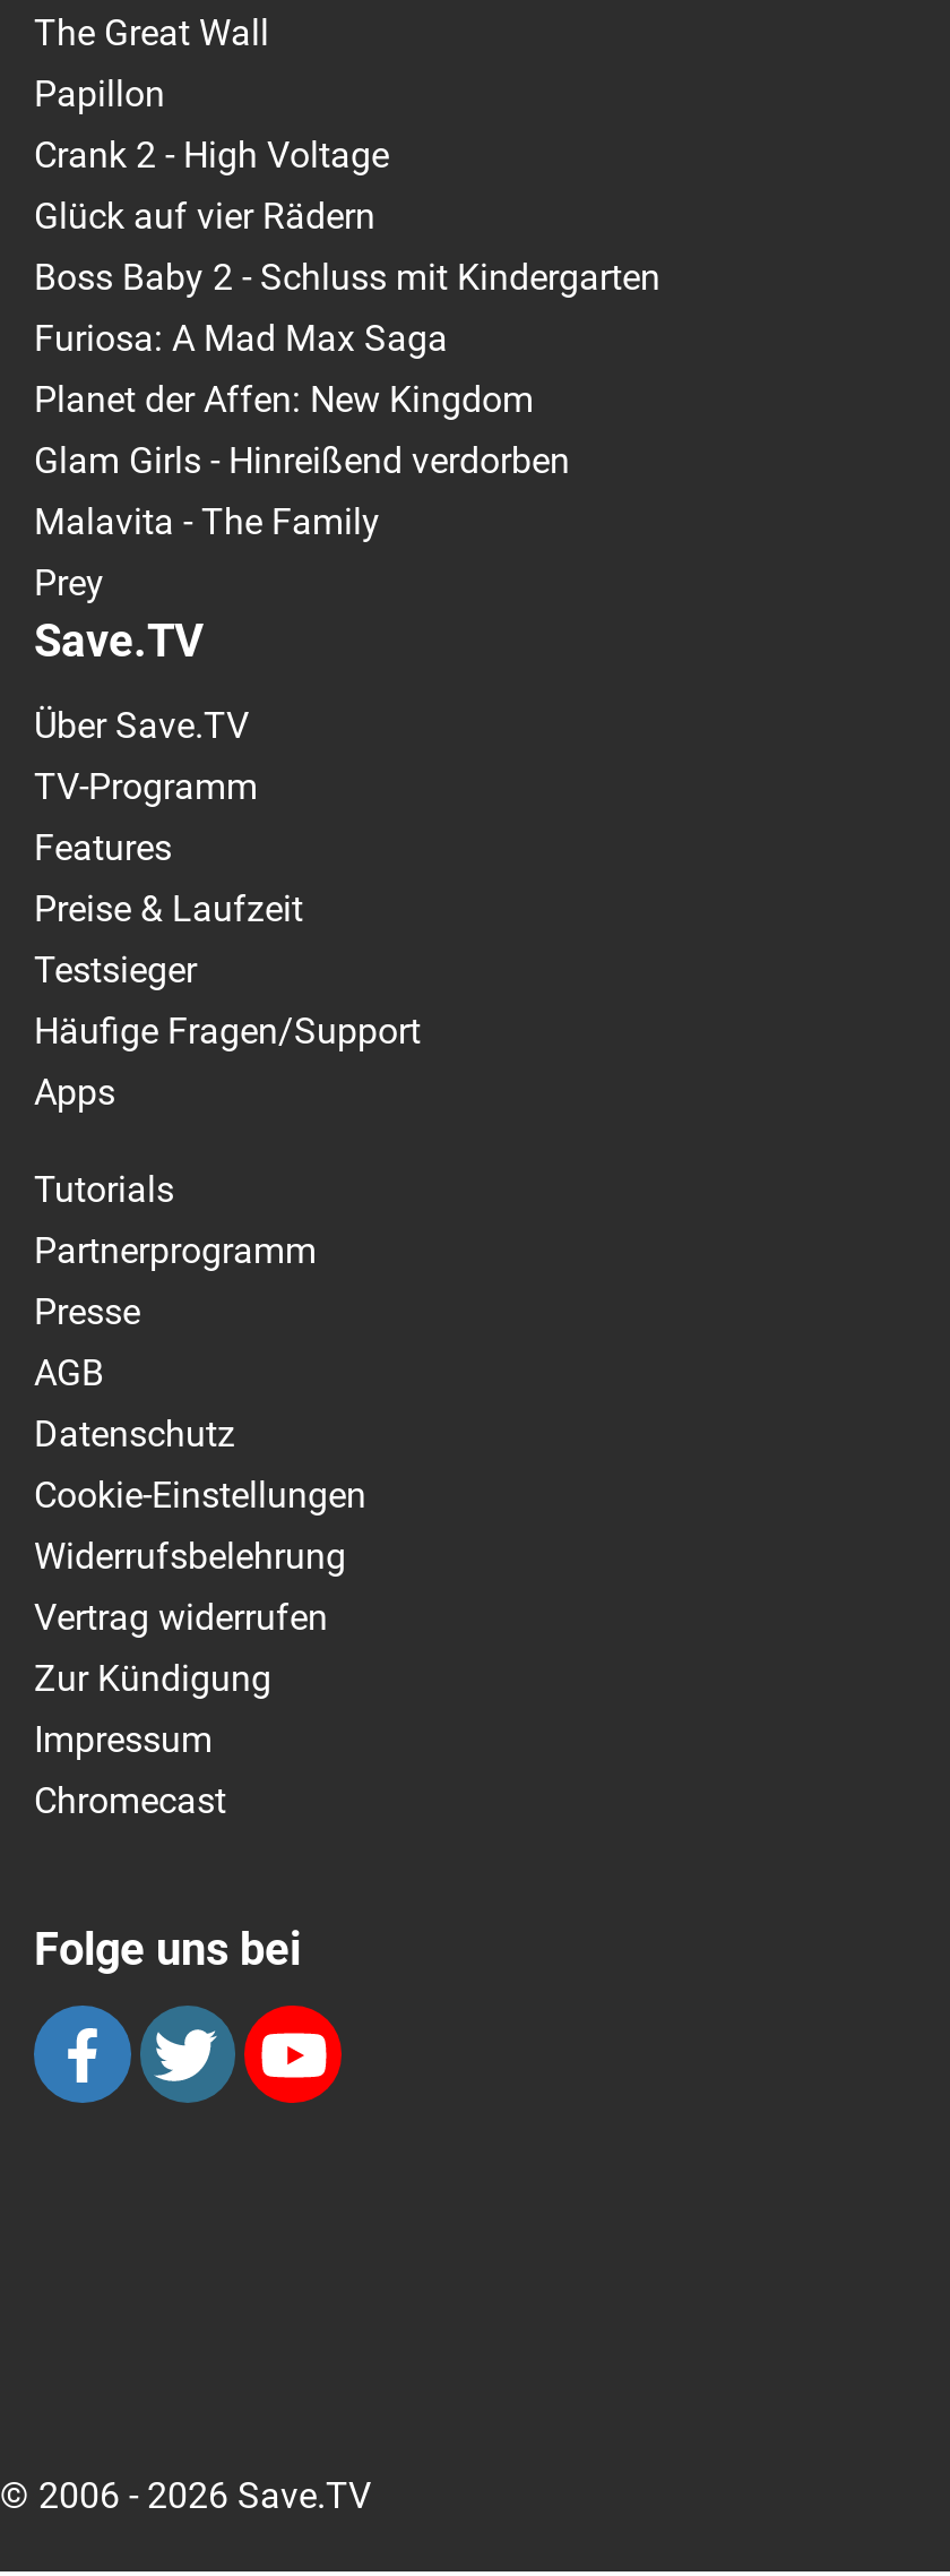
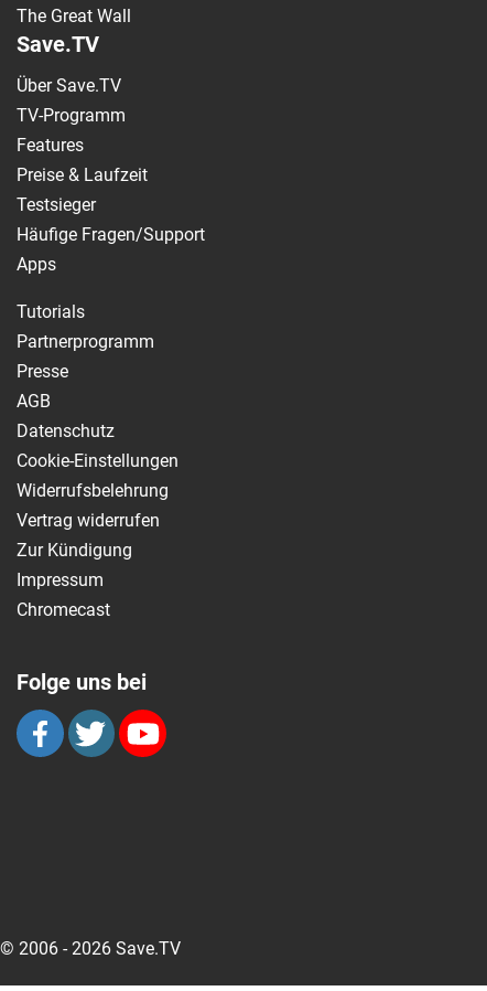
- Papillon
- Crank 2 - High Voltage
- Glück auf vier Rädern
- Boss Baby 2 - Schluss mit Kindergarten
- Furiosa: A Mad Max Saga
- Planet der Affen: New Kingdom
- Glam Girls - Hinreißend verdorben
- Malavita - The Family
- Prey
